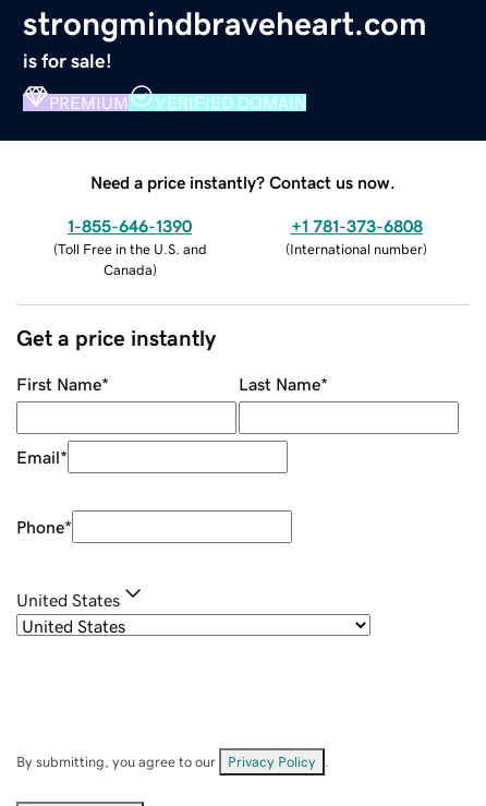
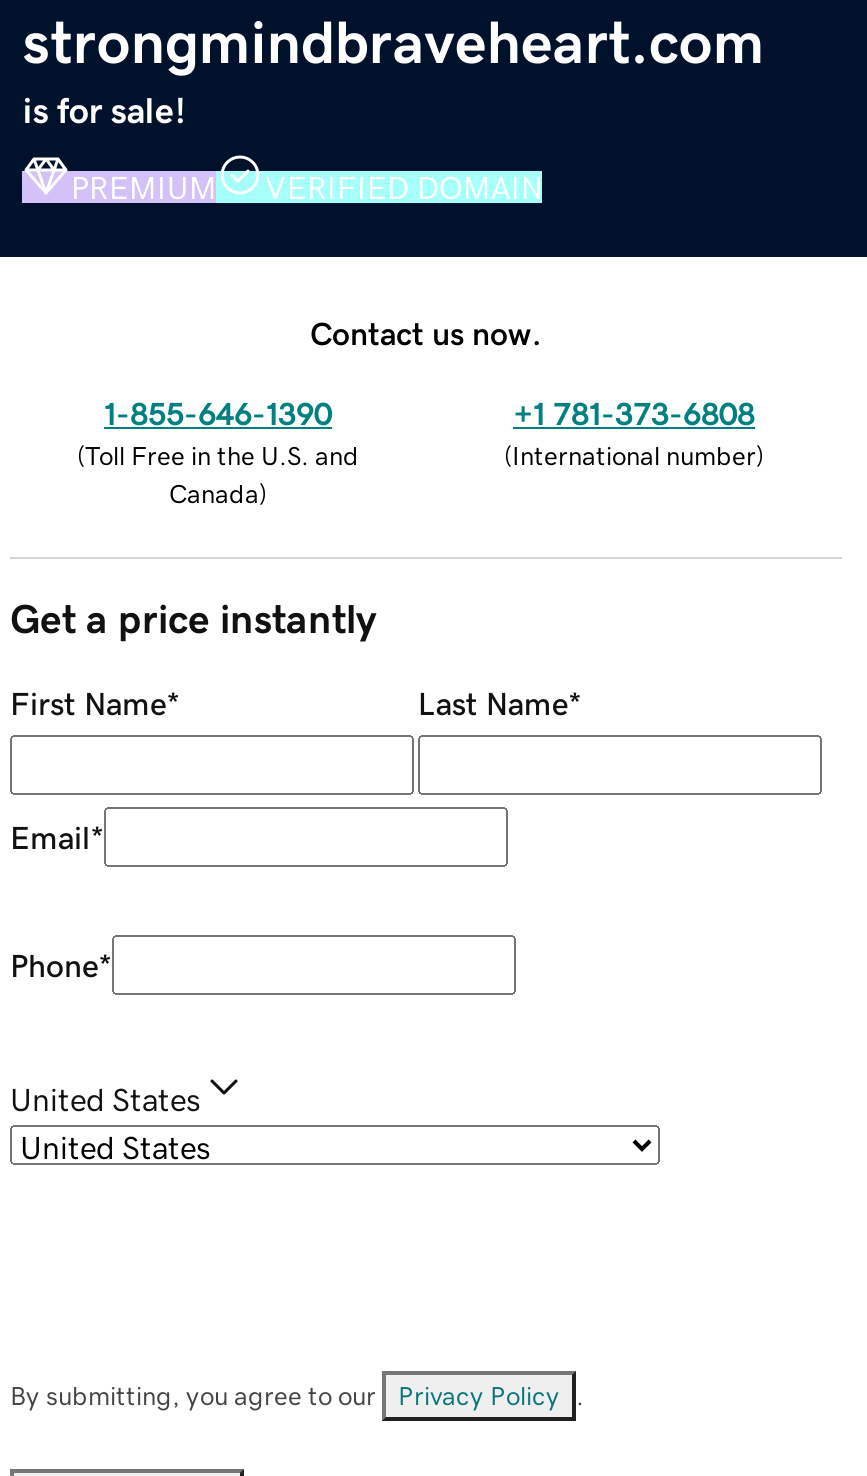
- Need a price instantly? Contact us now.
+ Contact us now.
